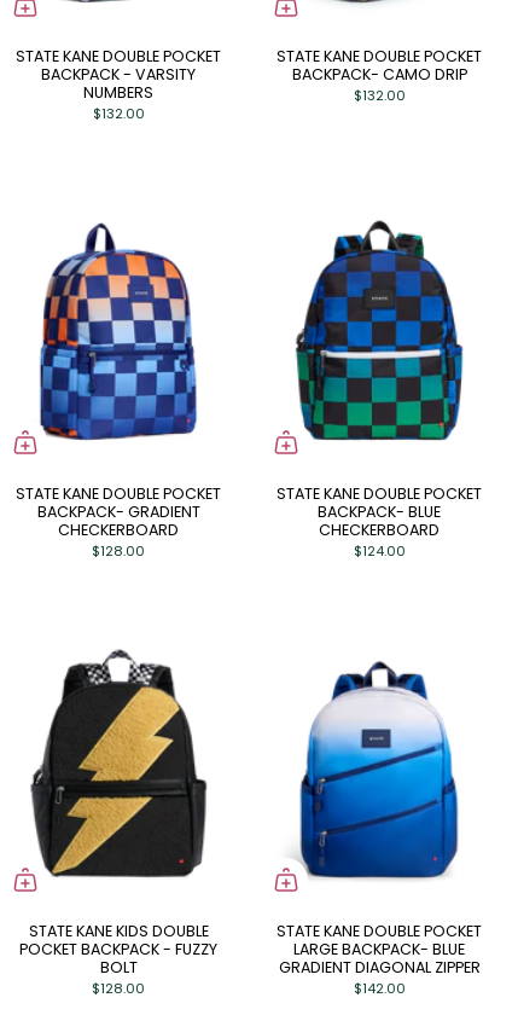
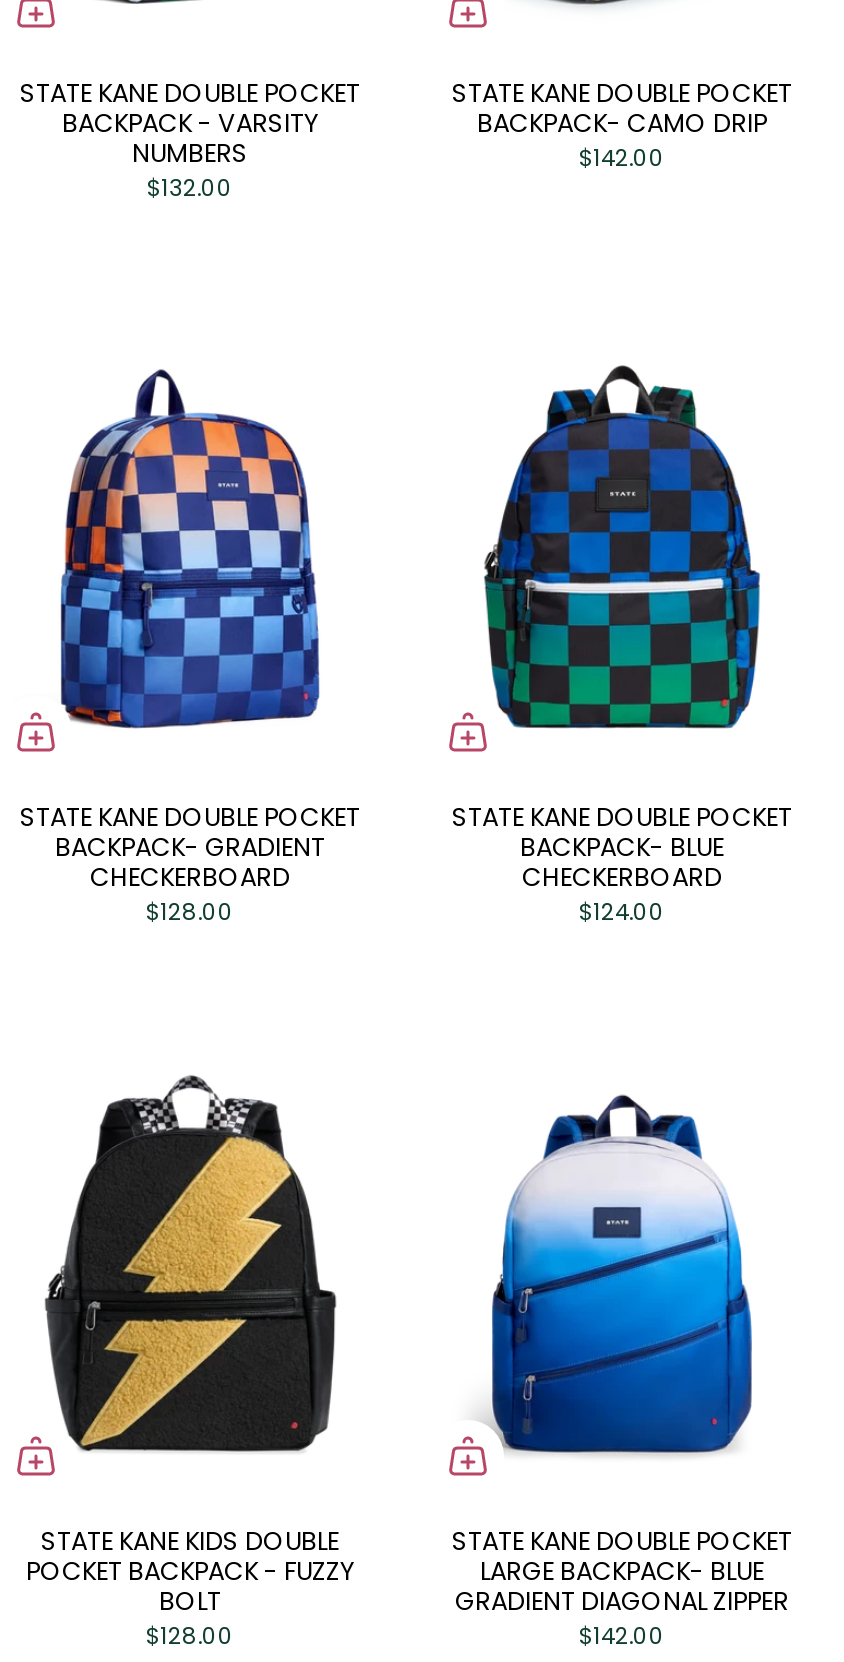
- $132.00
+ $142.00
